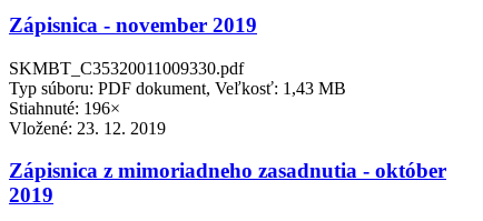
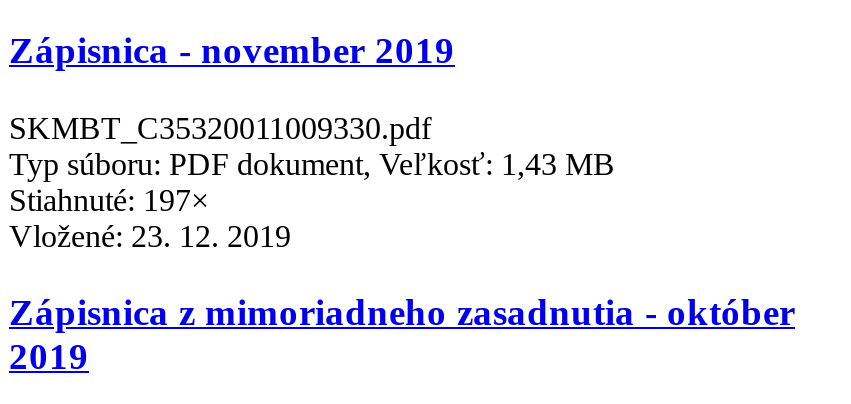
- Stiahnuté: 196×
+ Stiahnuté: 197×
